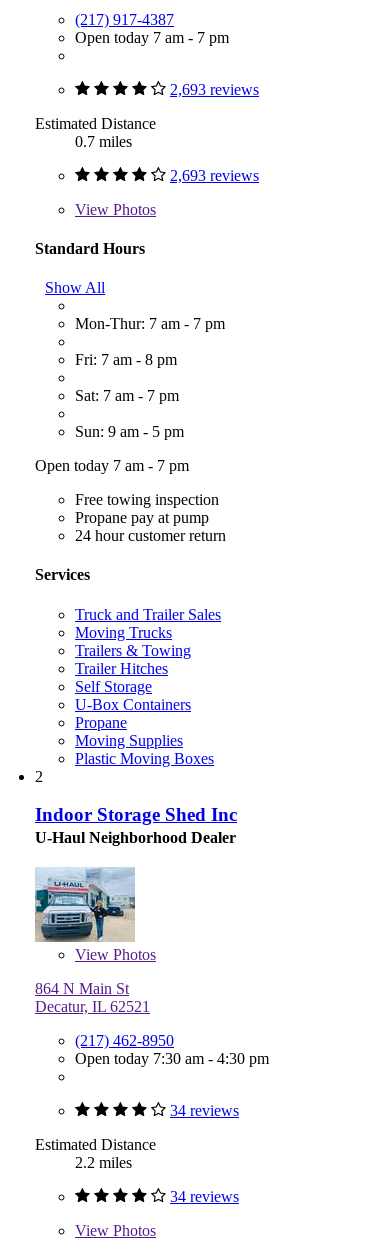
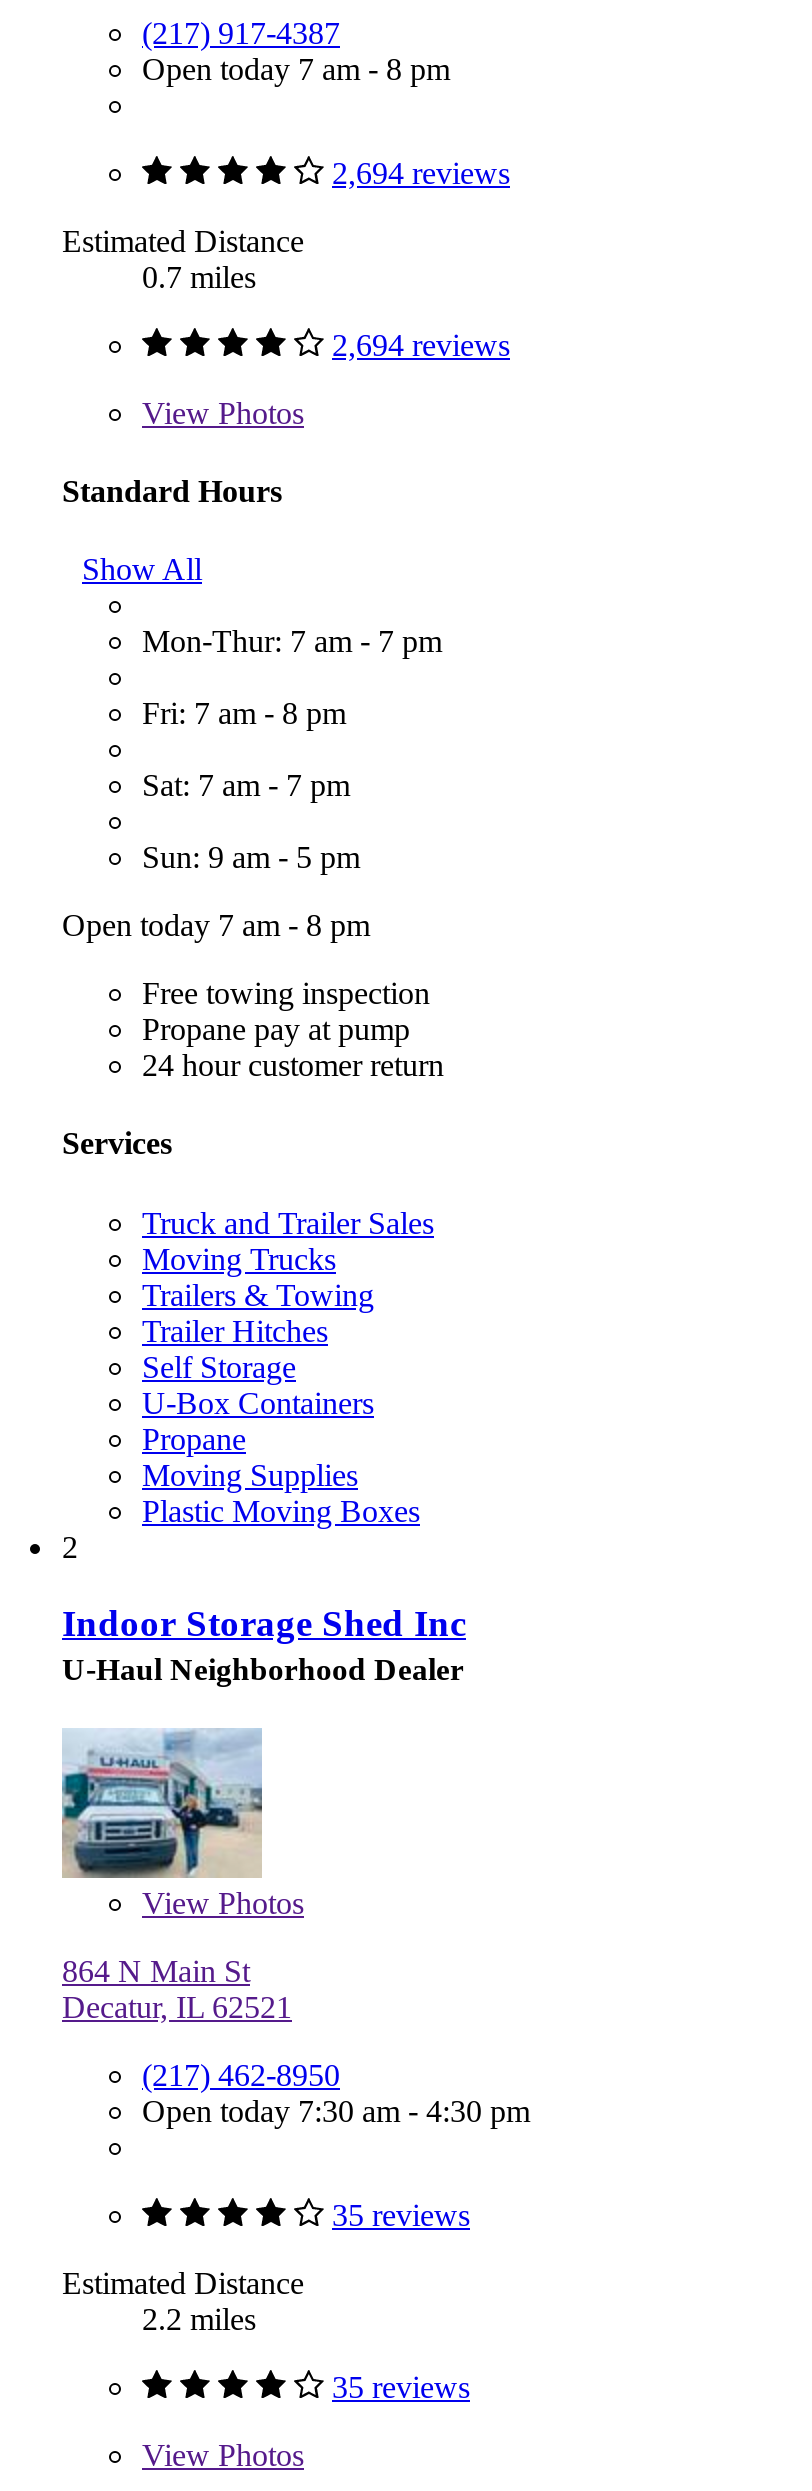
- Open today 7 am - 7 pm
+ Open today 7 am - 8 pm

- 2,693 reviews
+ 2,694 reviews

- 2,693 reviews
+ 2,694 reviews

- Open today 7 am - 7 pm
+ Open today 7 am - 8 pm

- 34 reviews
+ 35 reviews

- 34 reviews
+ 35 reviews
